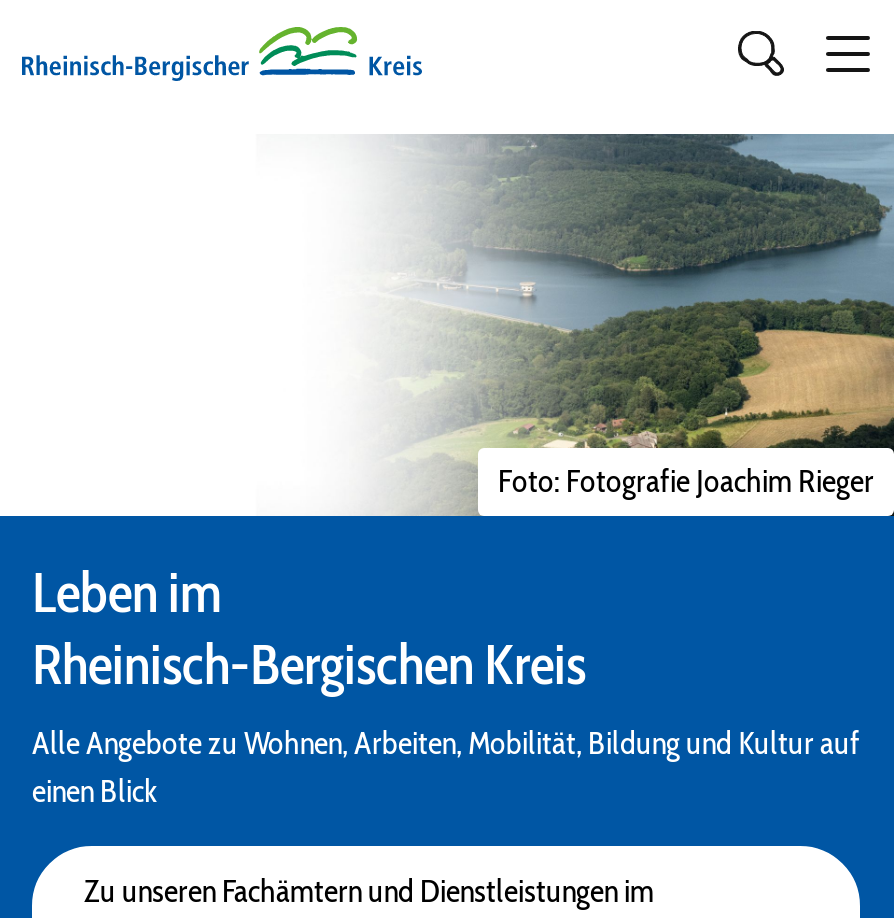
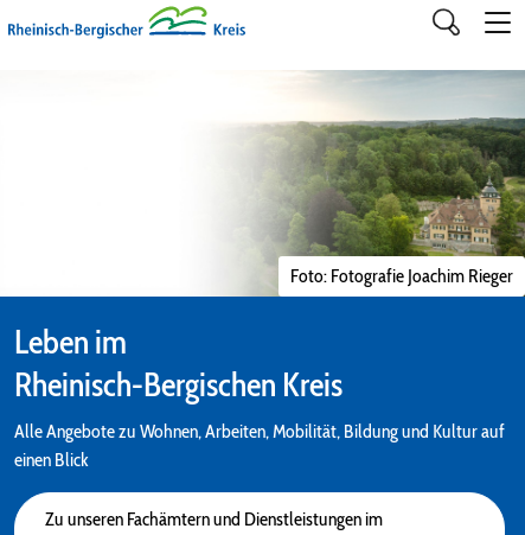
- [image]
+ [image]
